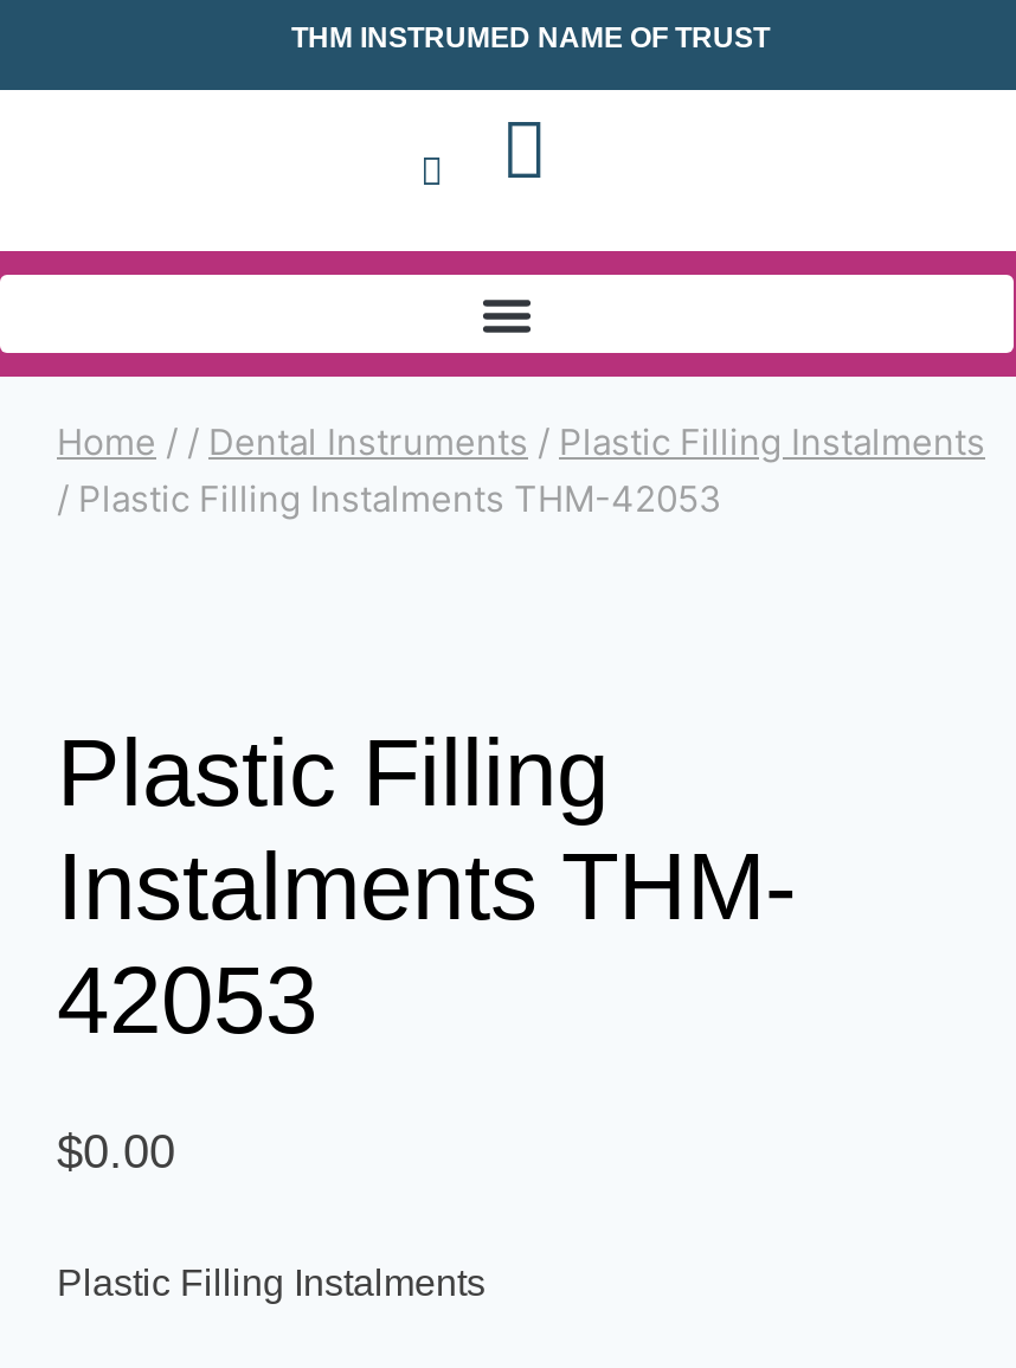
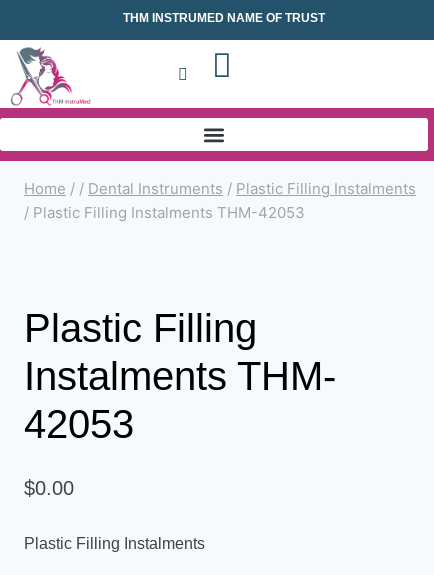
+ [image]
